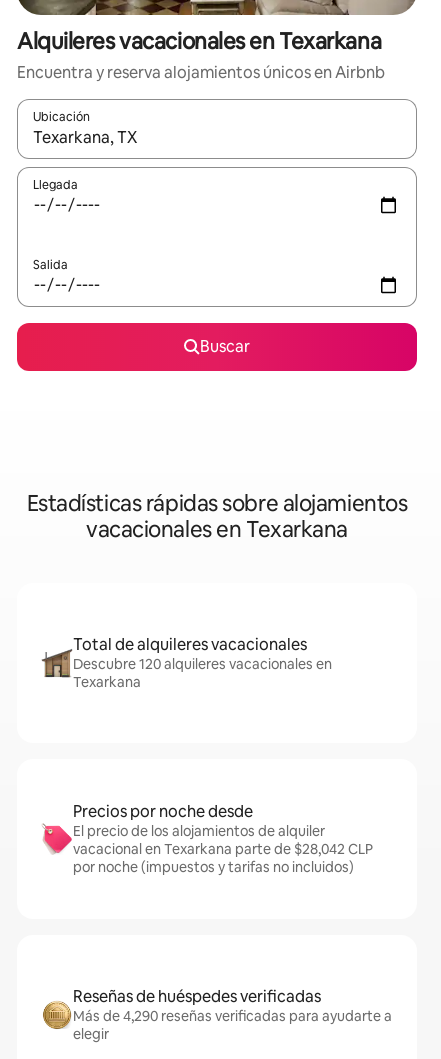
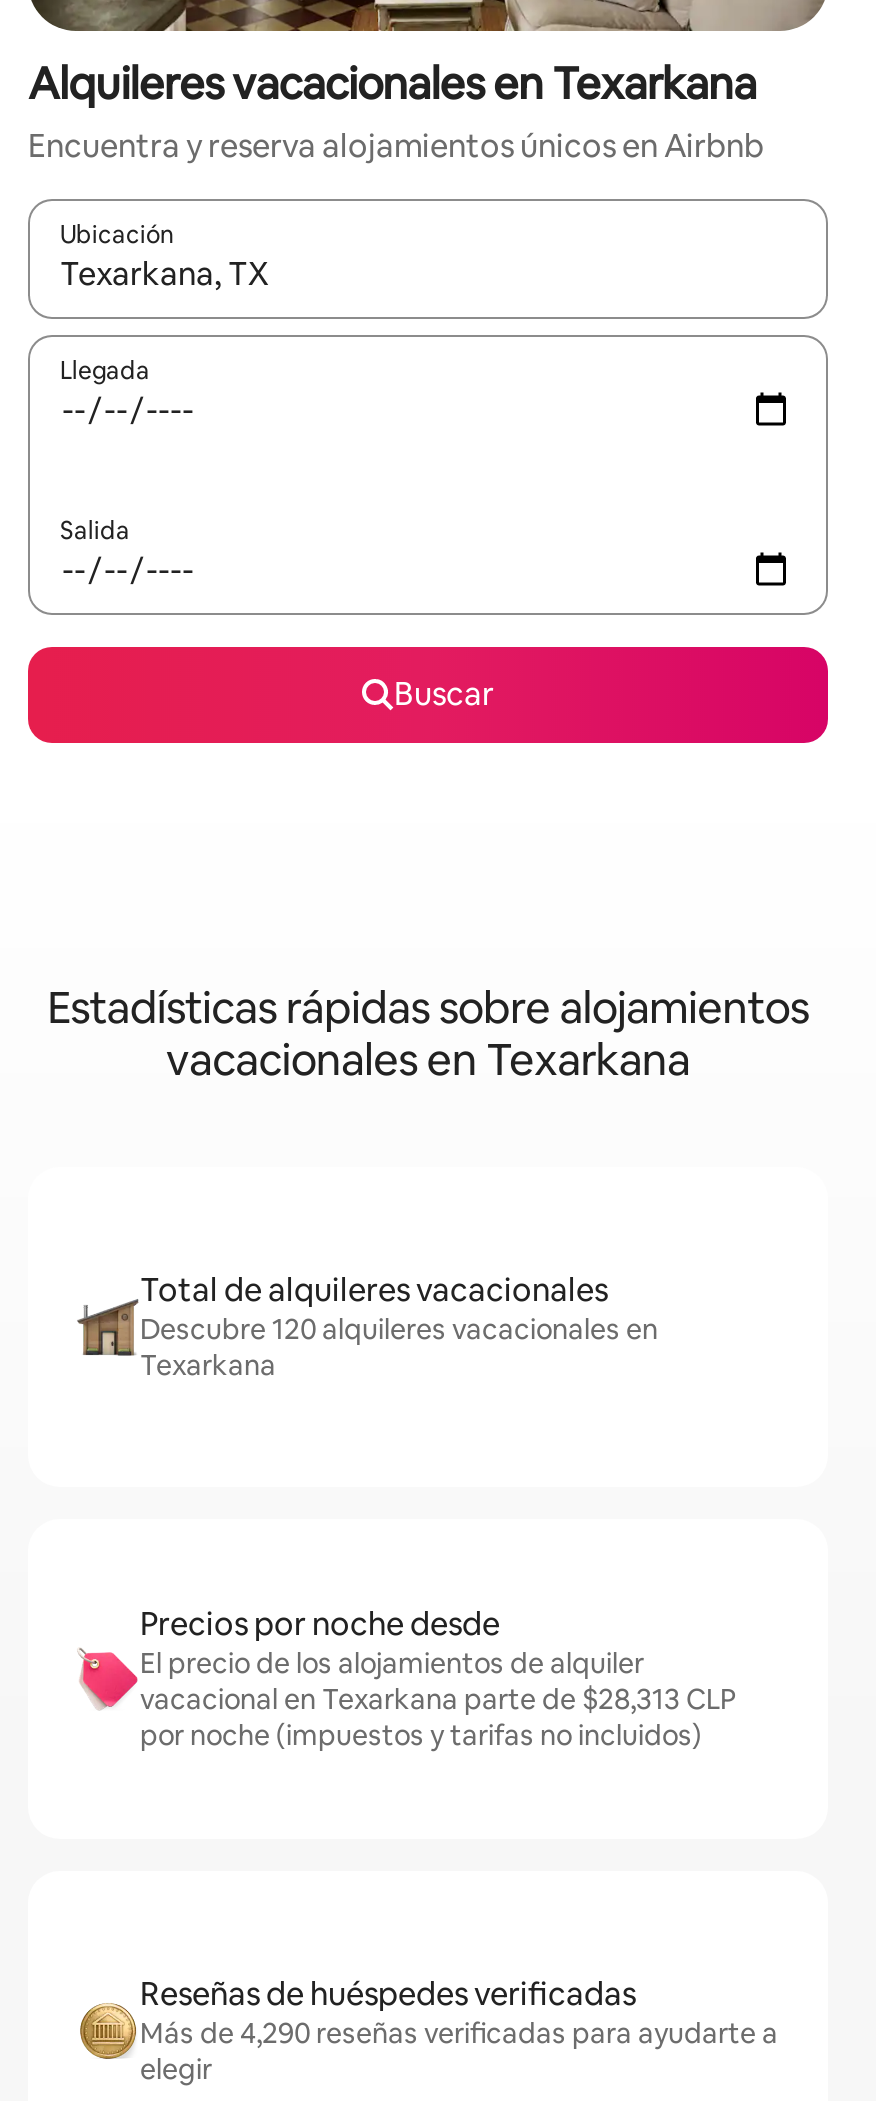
- vacacional en Texarkana parte de $28,042 CLP
+ vacacional en Texarkana parte de $28,313 CLP
